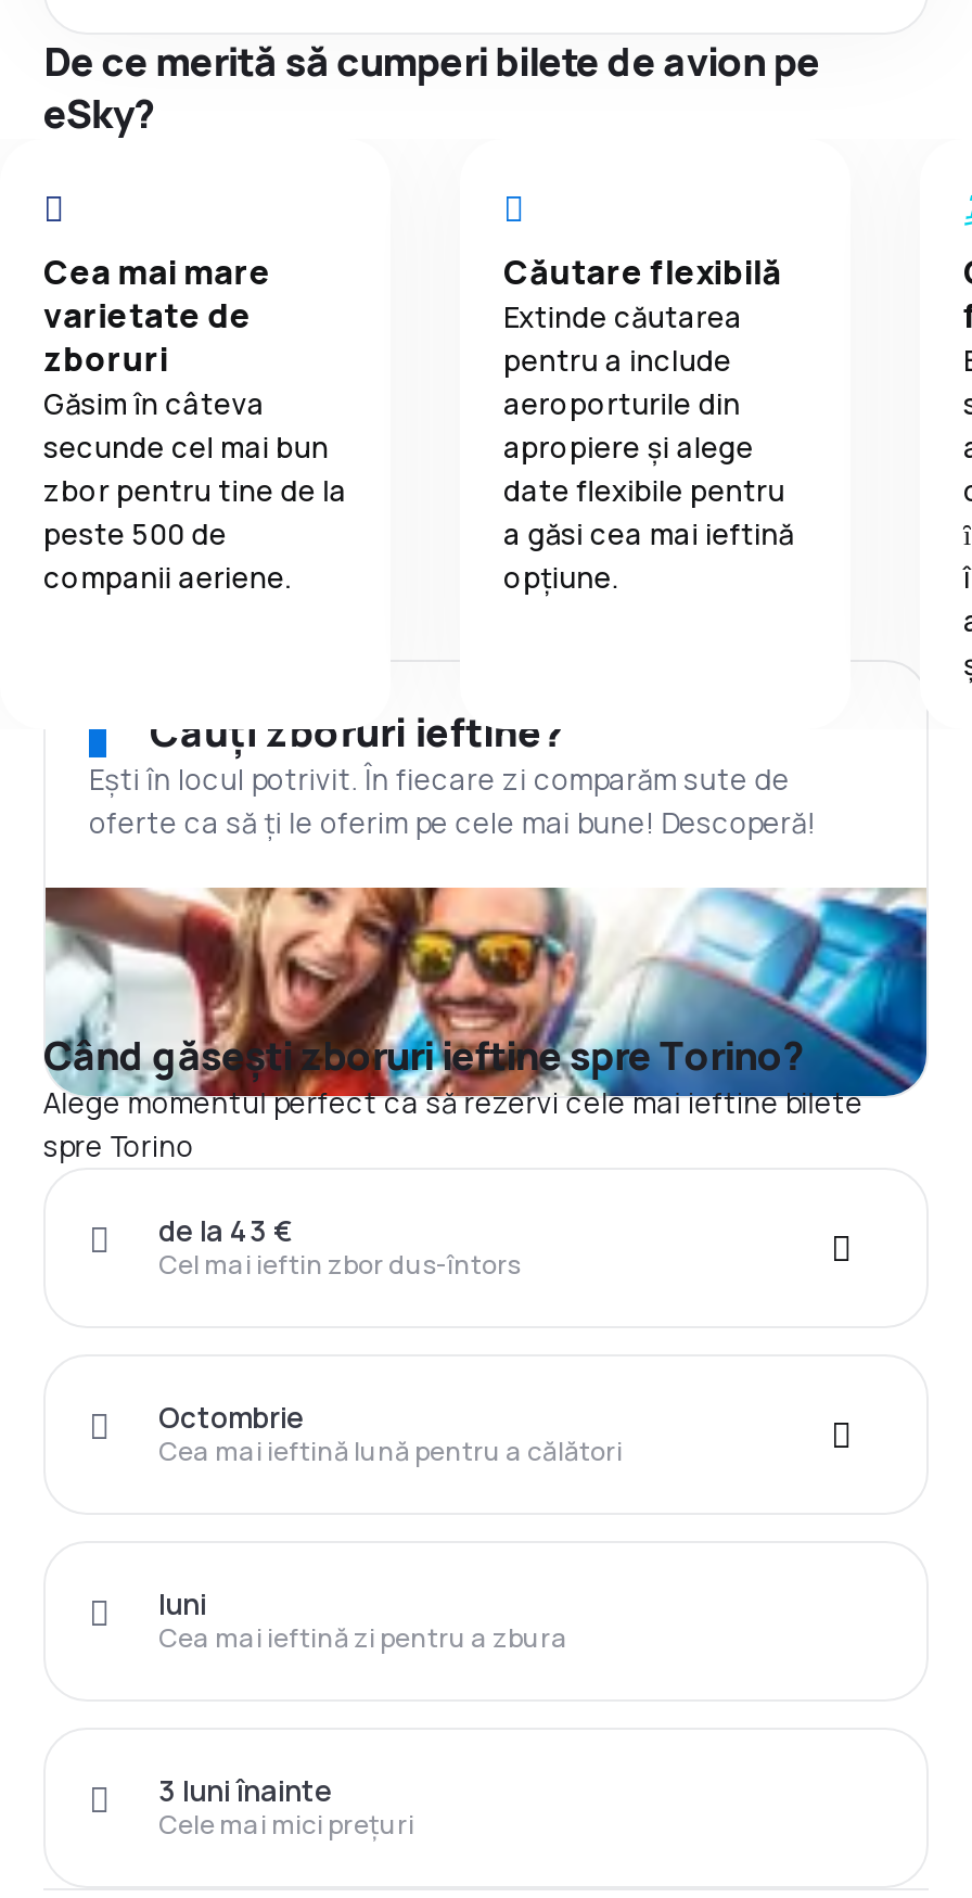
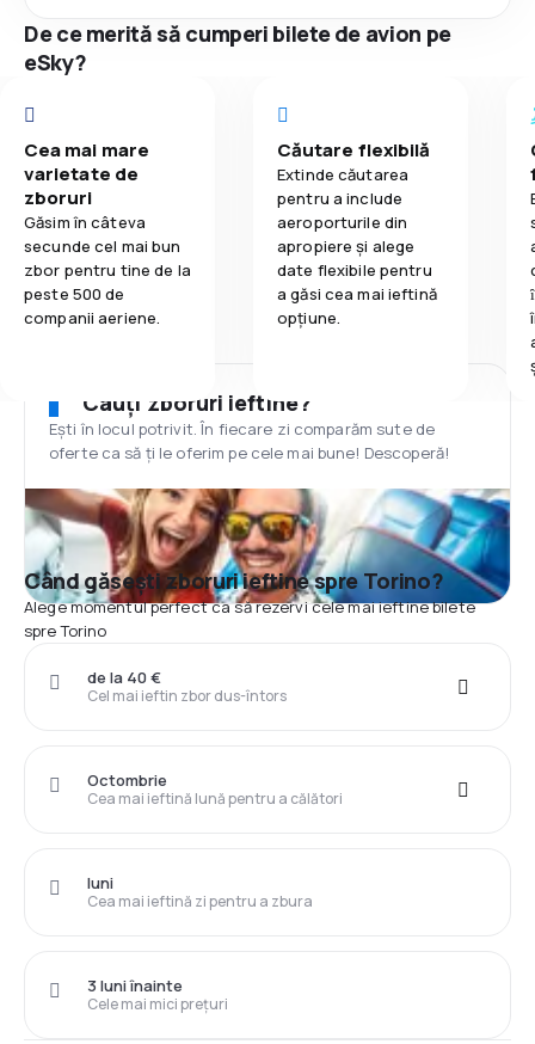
- de la 43 €
+ de la 40 €
